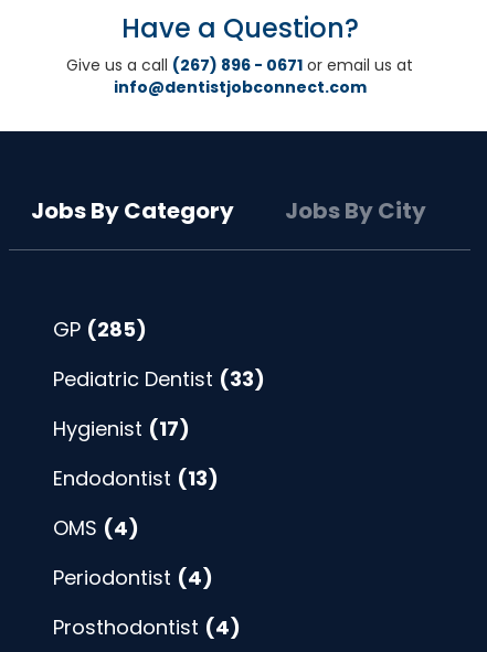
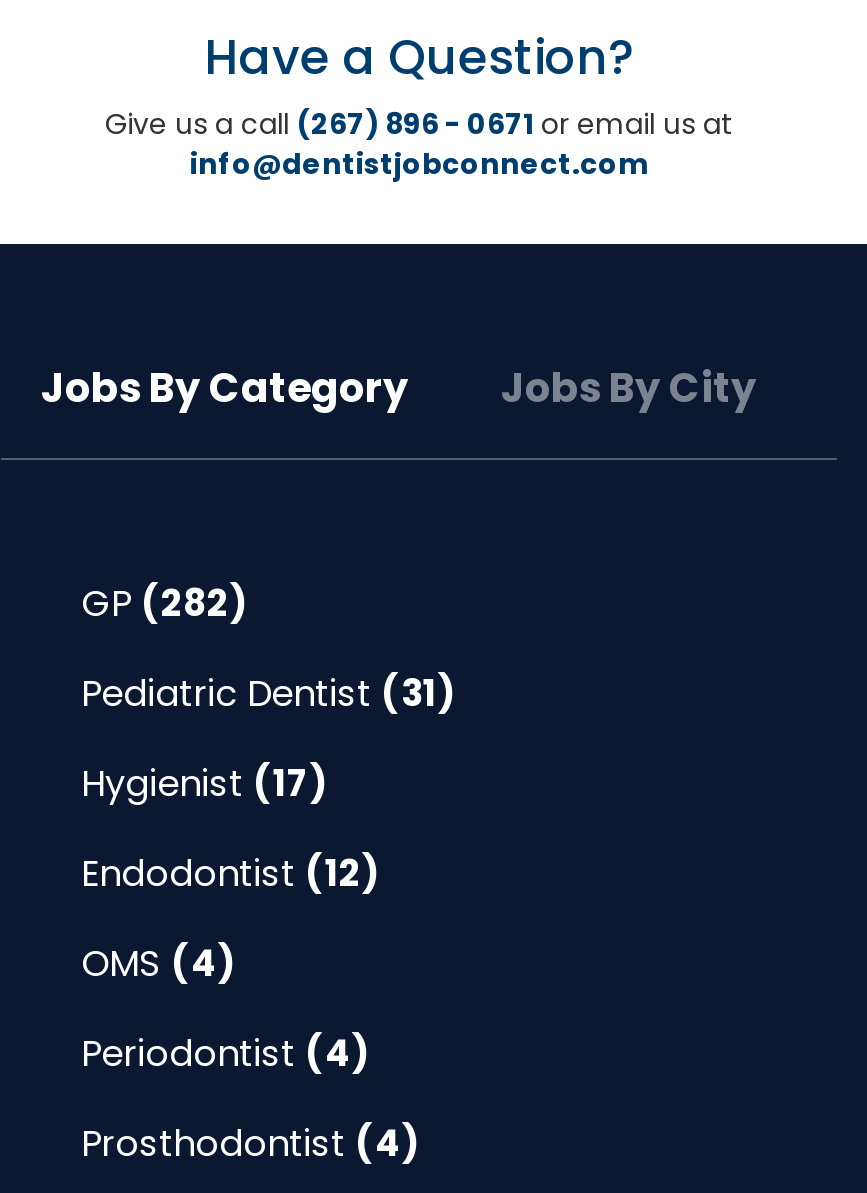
- GP (285)
+ GP (282)

- Pediatric Dentist (33)
+ Pediatric Dentist (31)

- Endodontist (13)
+ Endodontist (12)
